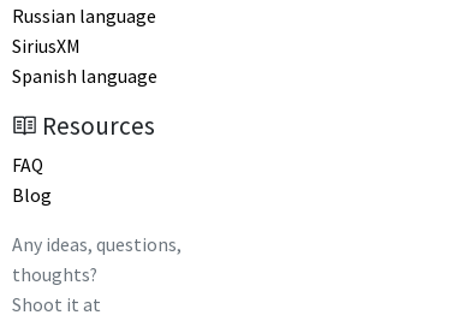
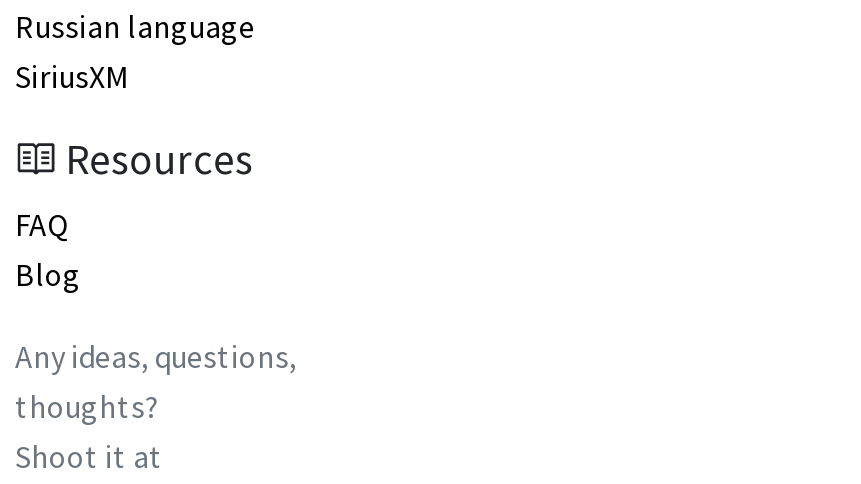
- Spanish language
